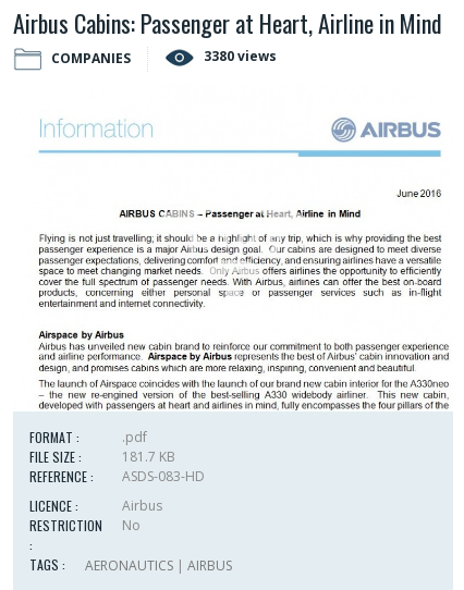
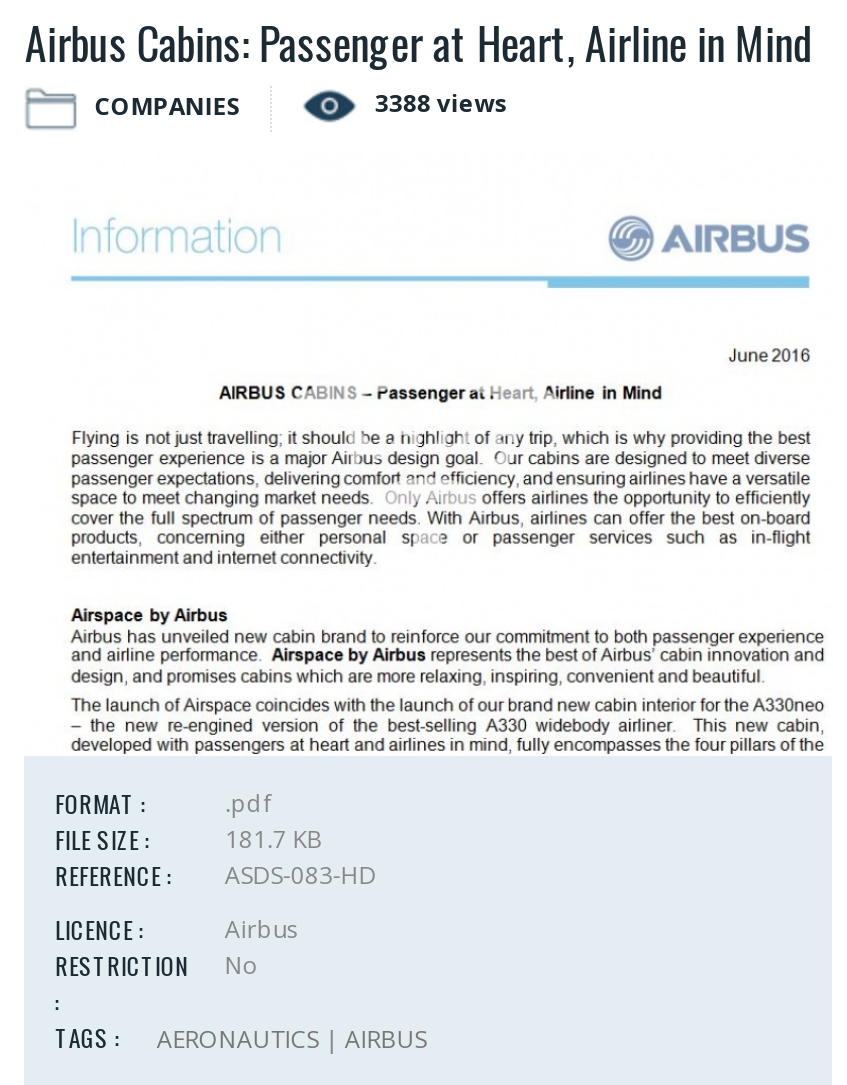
- 3380 views
+ 3388 views
